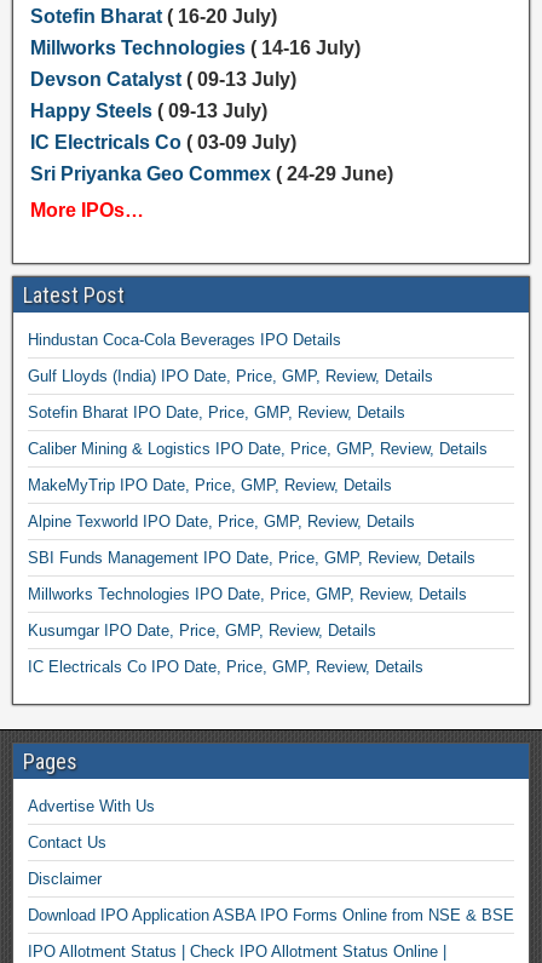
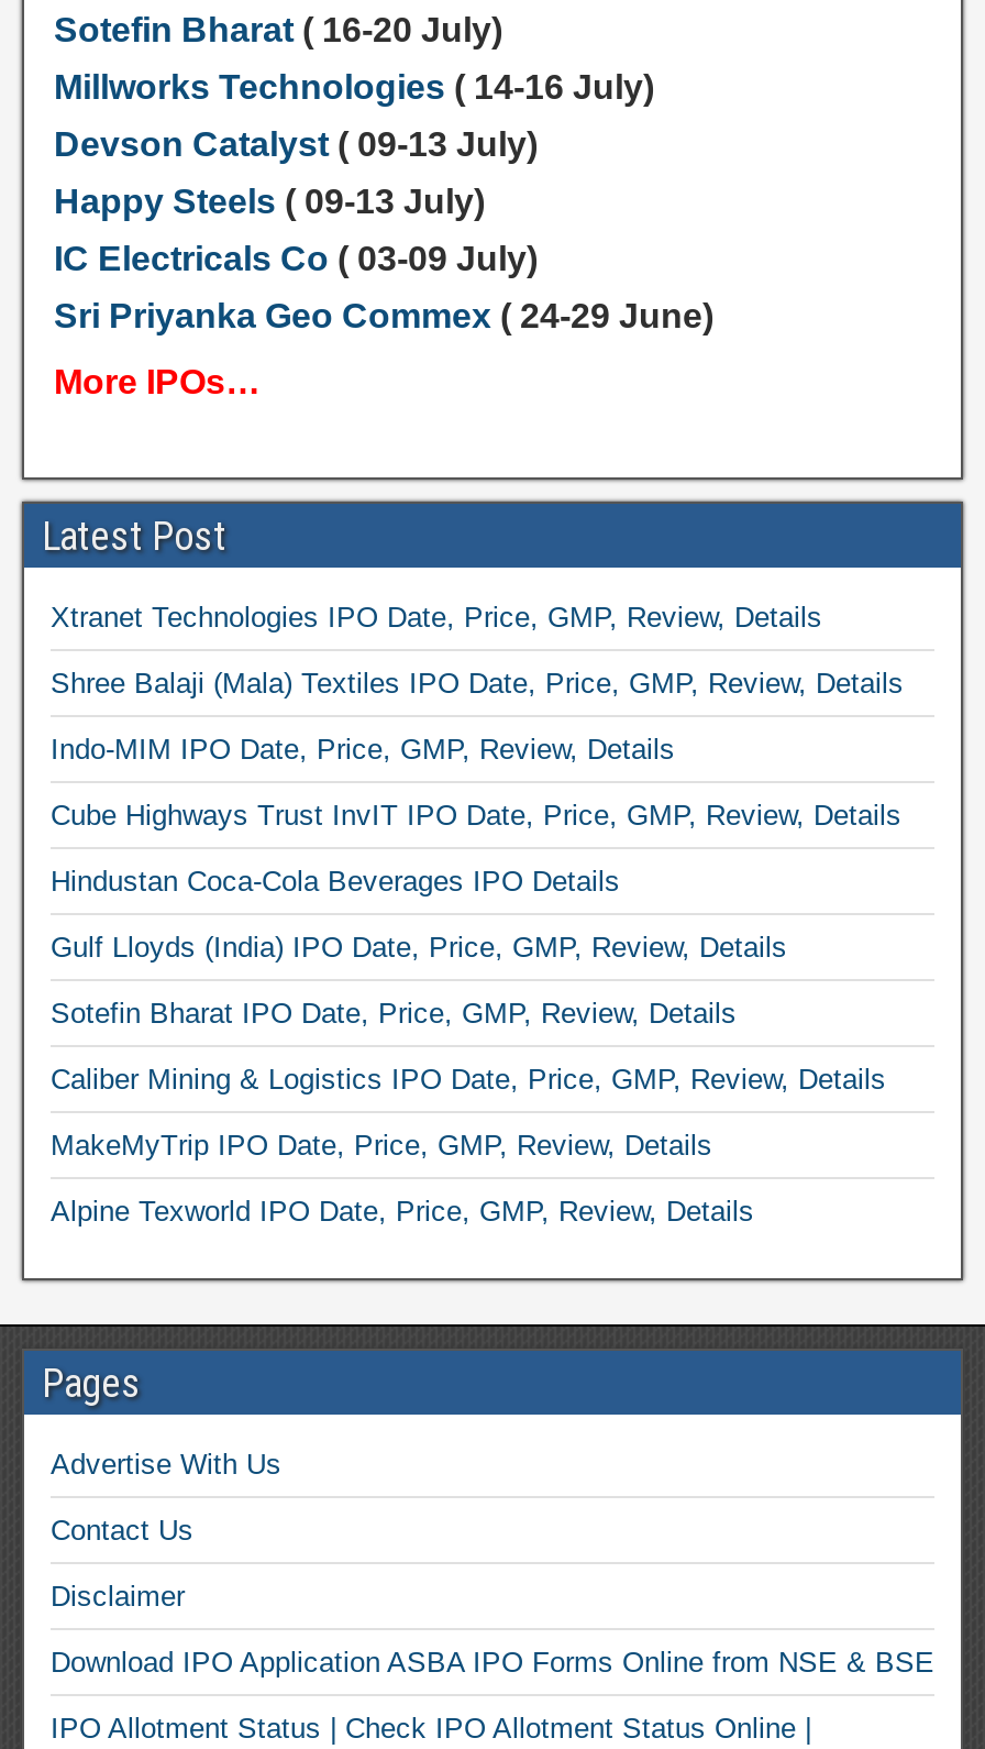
+ Xtranet Technologies IPO Date, Price, GMP, Review, Details
+ Shree Balaji (Mala) Textiles IPO Date, Price, GMP, Review, Details
+ Indo-MIM IPO Date, Price, GMP, Review, Details
+ Cube Highways Trust InvIT IPO Date, Price, GMP, Review, Details

moved down: Hindustan Coca-Cola Beverages IPO Details | Gulf Lloyds (India) IPO Date, Price, GMP, Review, Details | Sotefin Bharat IPO Date, Price, GMP, Review, Details | Caliber Mining & Logistics IPO Date, Price, GMP, Review, Details | MakeMyTrip IPO Date, Price, GMP, Review, Details | Alpine Texworld IPO Date, Price, GMP, Review, Details

- SBI Funds Management IPO Date, Price, GMP, Review, Details
- Millworks Technologies IPO Date, Price, GMP, Review, Details
- Kusumgar IPO Date, Price, GMP, Review, Details
- IC Electricals Co IPO Date, Price, GMP, Review, Details
